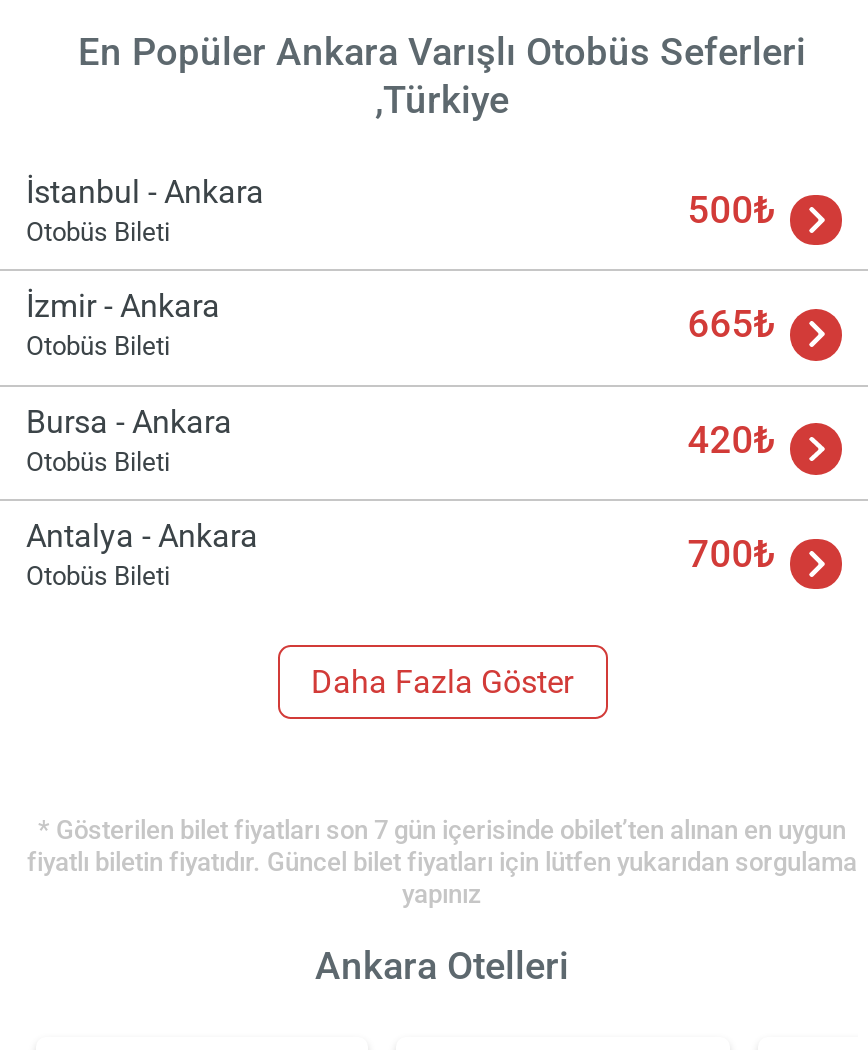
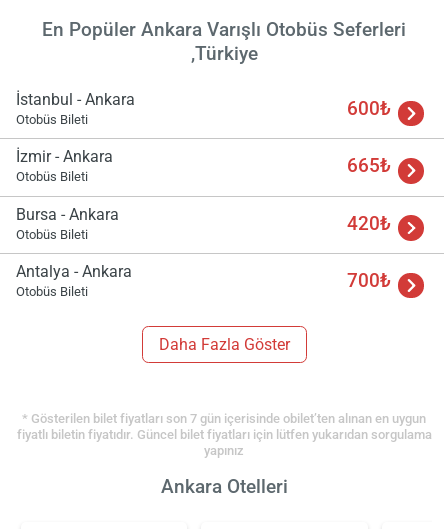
- 500₺
+ 600₺
